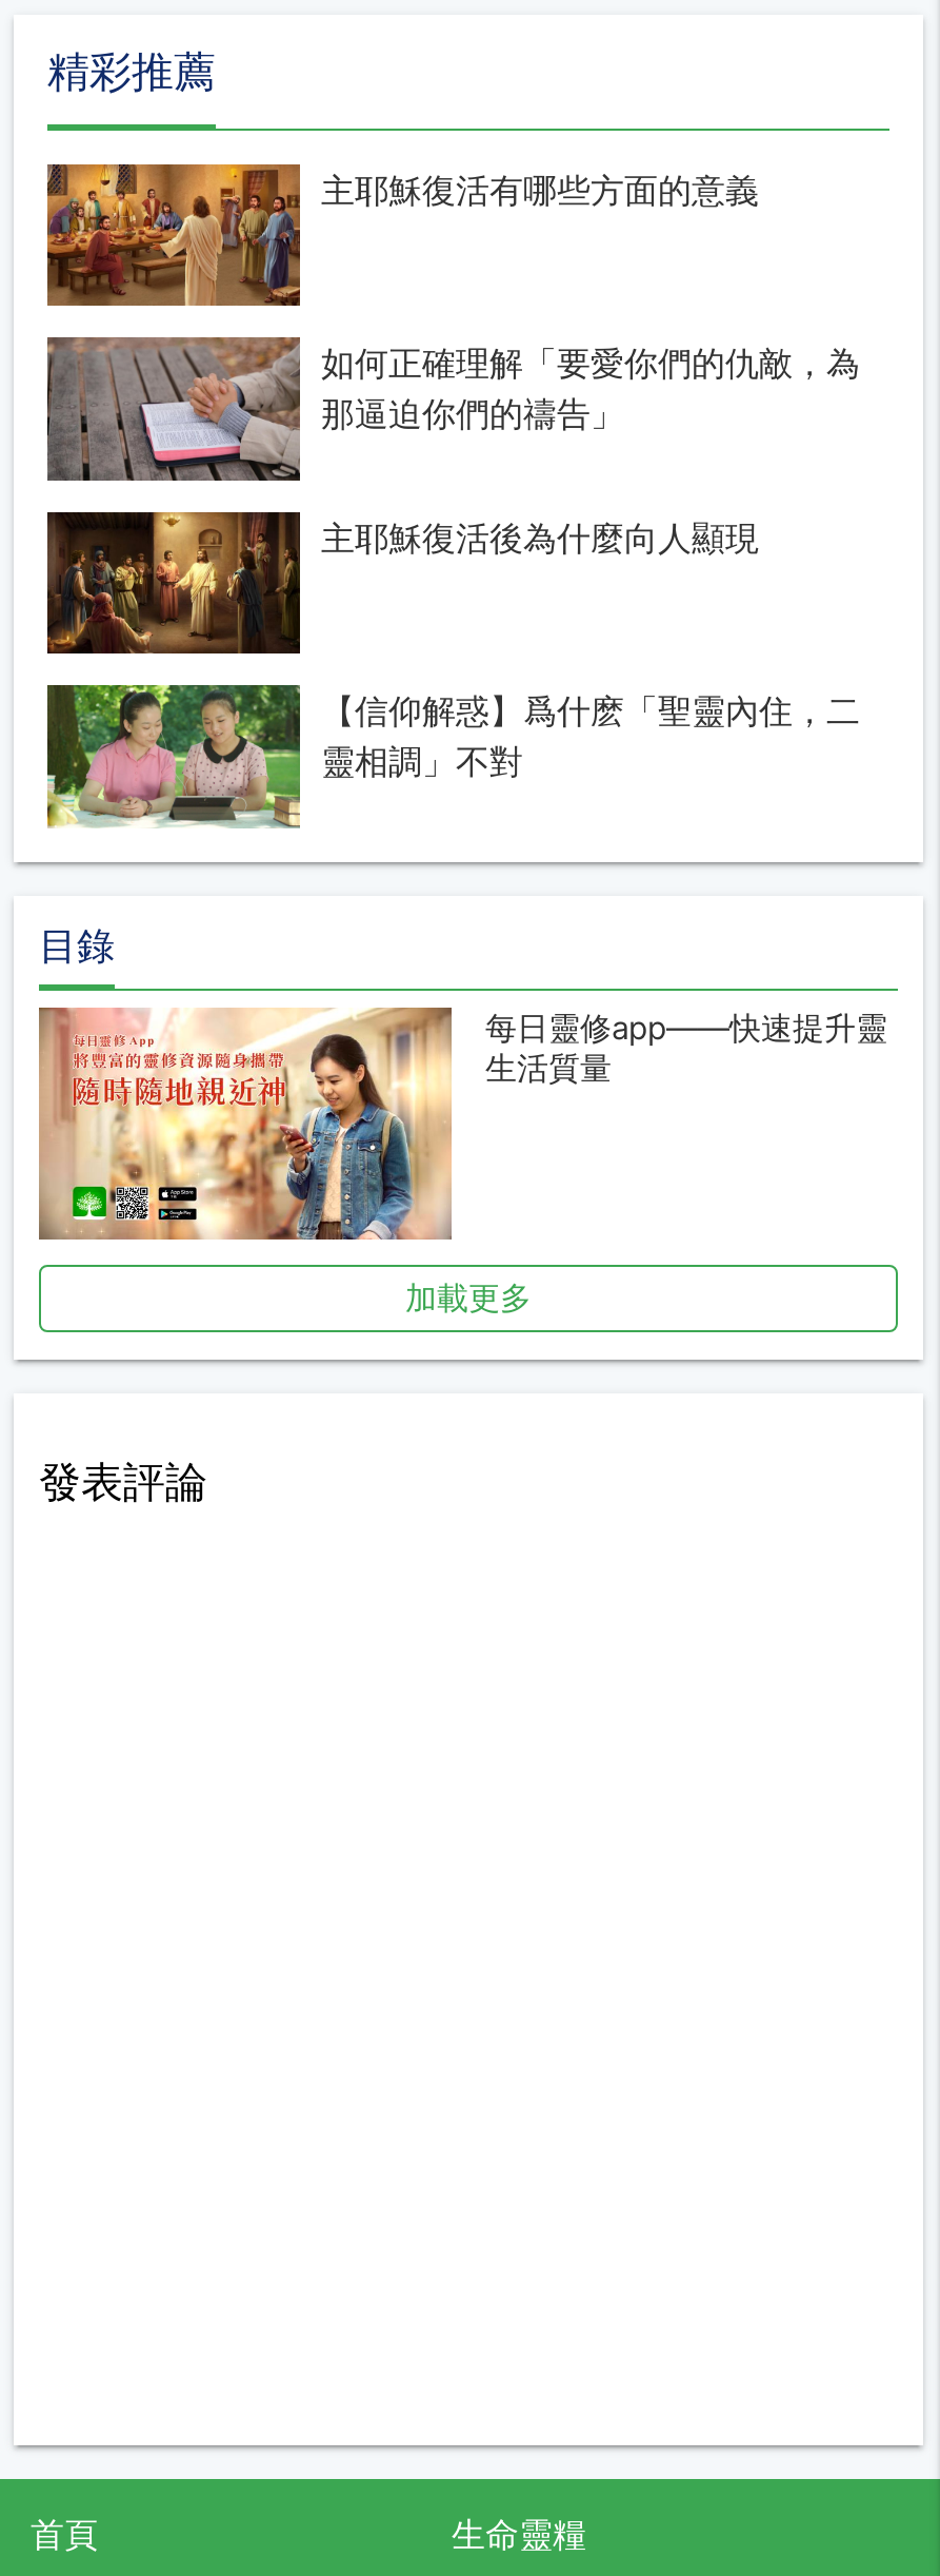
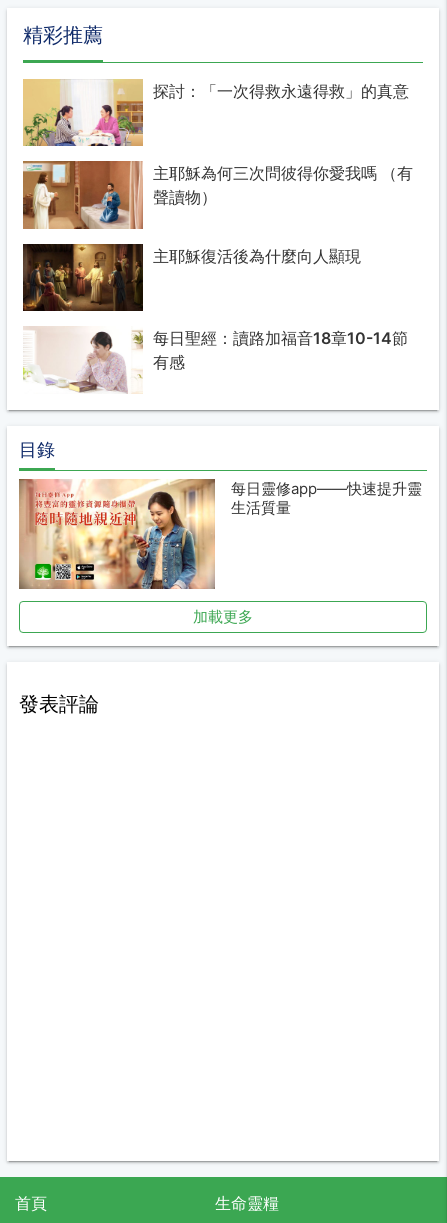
- [image]
- 主耶穌復活有哪些方面的意義
+ [image]
+ 探討：「一次得救永遠得救」的真意

- [image]
- 如何正確理解「要愛你們的仇敵，為
- 那逼迫你們的禱告」
+ [image]
+ 主耶穌為何三次問彼得你愛我嗎 （有
+ 聲讀物）

- [image]
- 【信仰解惑】爲什麽「聖靈內住，二
- 靈相調」不對
+ [image]
+ 每日聖經：讀路加福音18章10-14節
+ 有感
